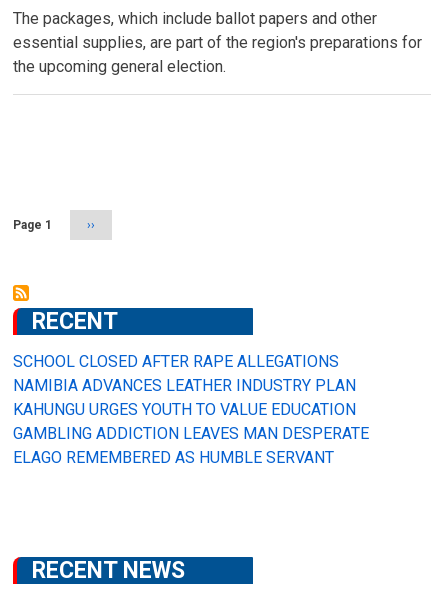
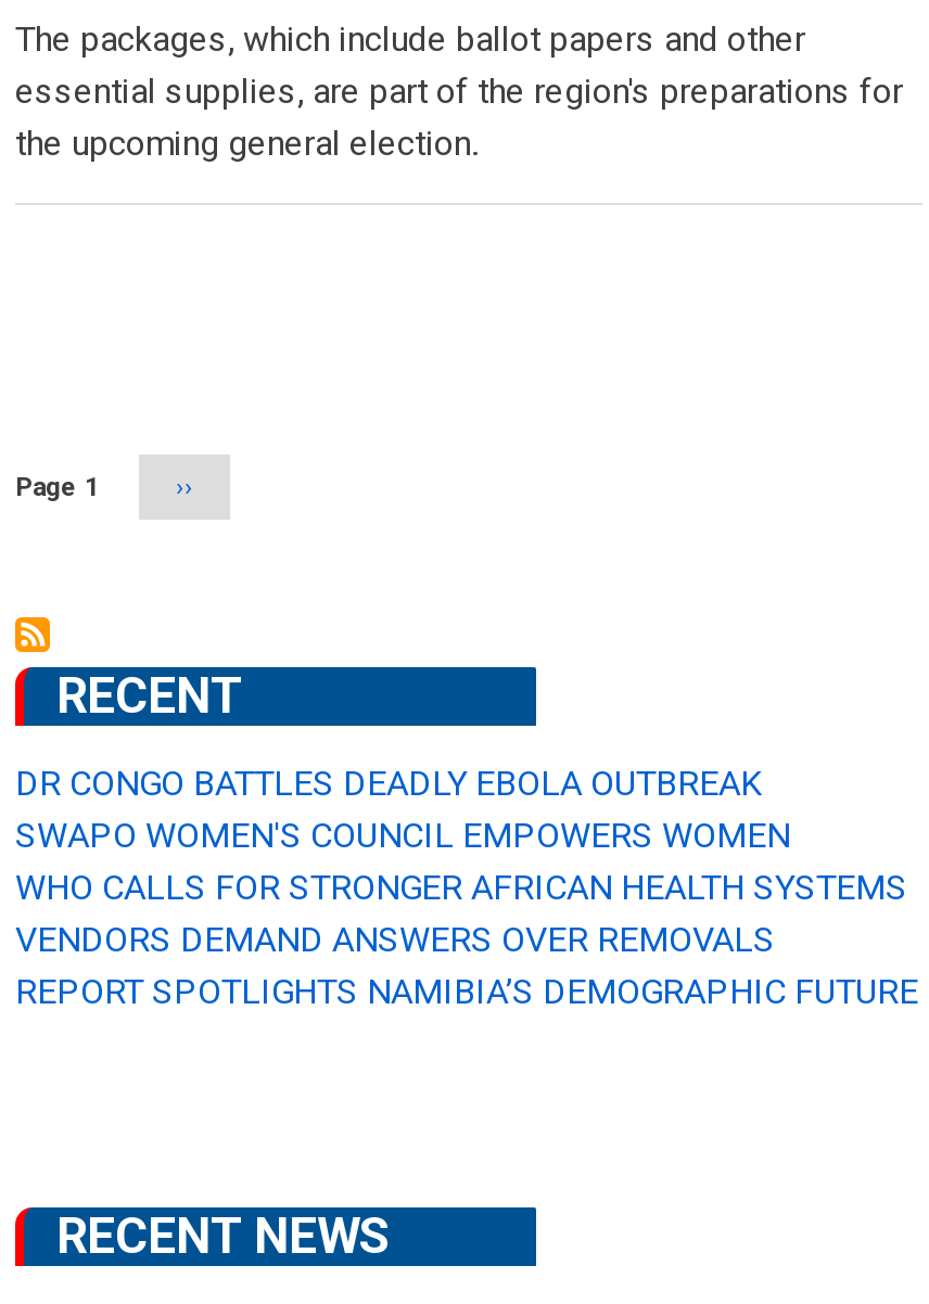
- SCHOOL CLOSED AFTER RAPE ALLEGATIONS
- NAMIBIA ADVANCES LEATHER INDUSTRY PLAN
- KAHUNGU URGES YOUTH TO VALUE EDUCATION
- GAMBLING ADDICTION LEAVES MAN DESPERATE
- ELAGO REMEMBERED AS HUMBLE SERVANT
+ DR CONGO BATTLES DEADLY EBOLA OUTBREAK
+ SWAPO WOMEN'S COUNCIL EMPOWERS WOMEN
+ WHO CALLS FOR STRONGER AFRICAN HEALTH SYSTEMS
+ VENDORS DEMAND ANSWERS OVER REMOVALS
+ REPORT SPOTLIGHTS NAMIBIA’S DEMOGRAPHIC FUTURE
